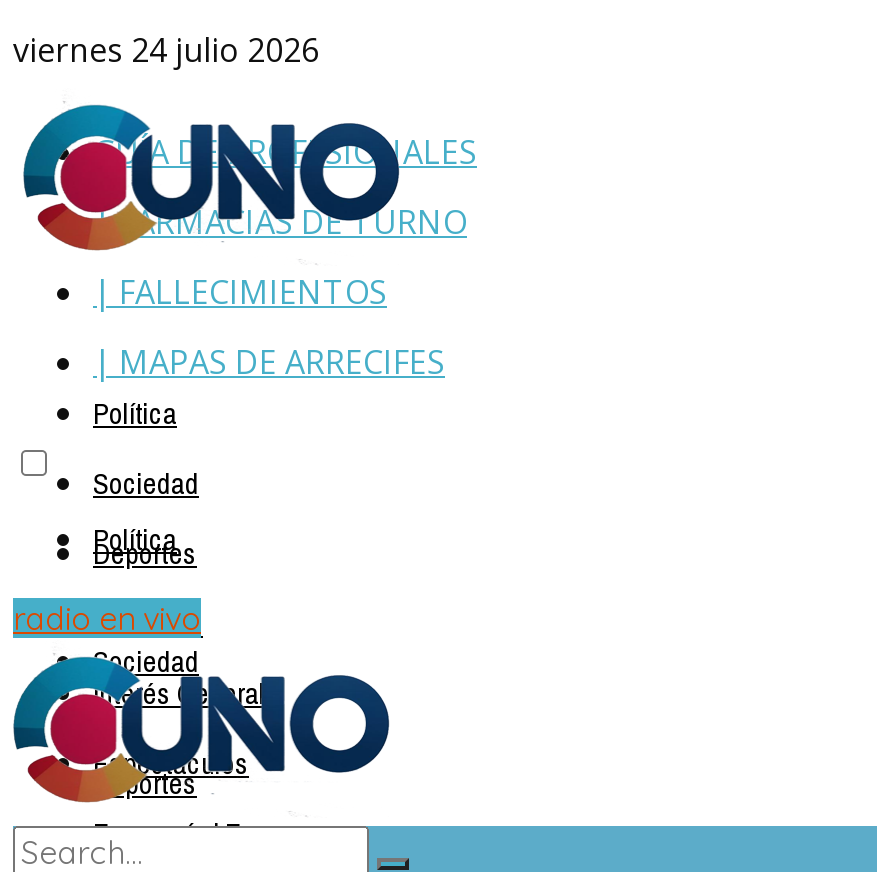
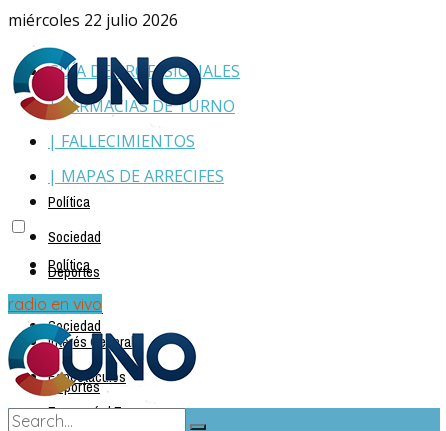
- viernes 24 julio 2026
+ miércoles 22 julio 2026
